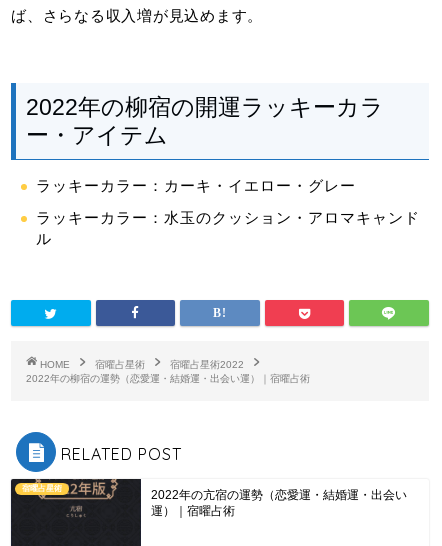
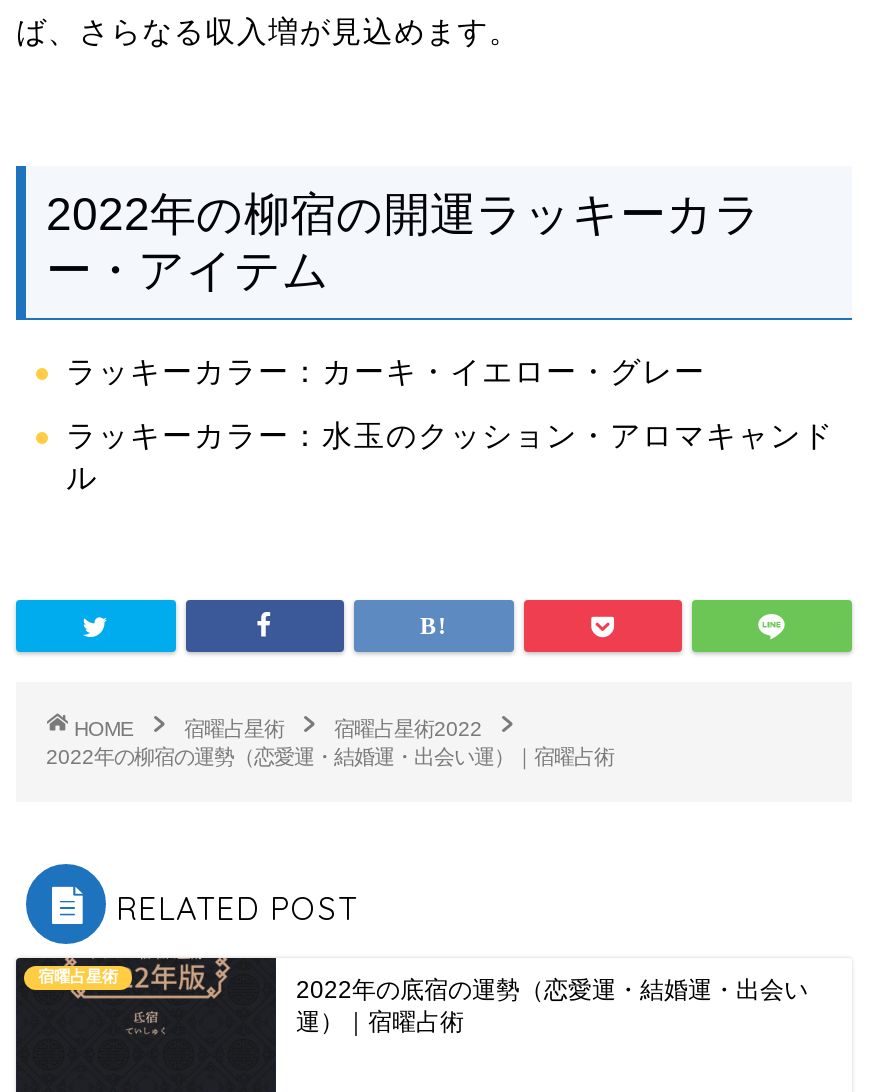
- 2022年の亢宿の運勢（恋愛運・結婚運・出会い
+ 2022年の底宿の運勢（恋愛運・結婚運・出会い
